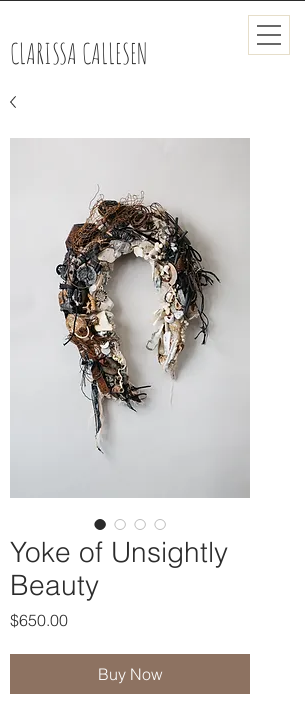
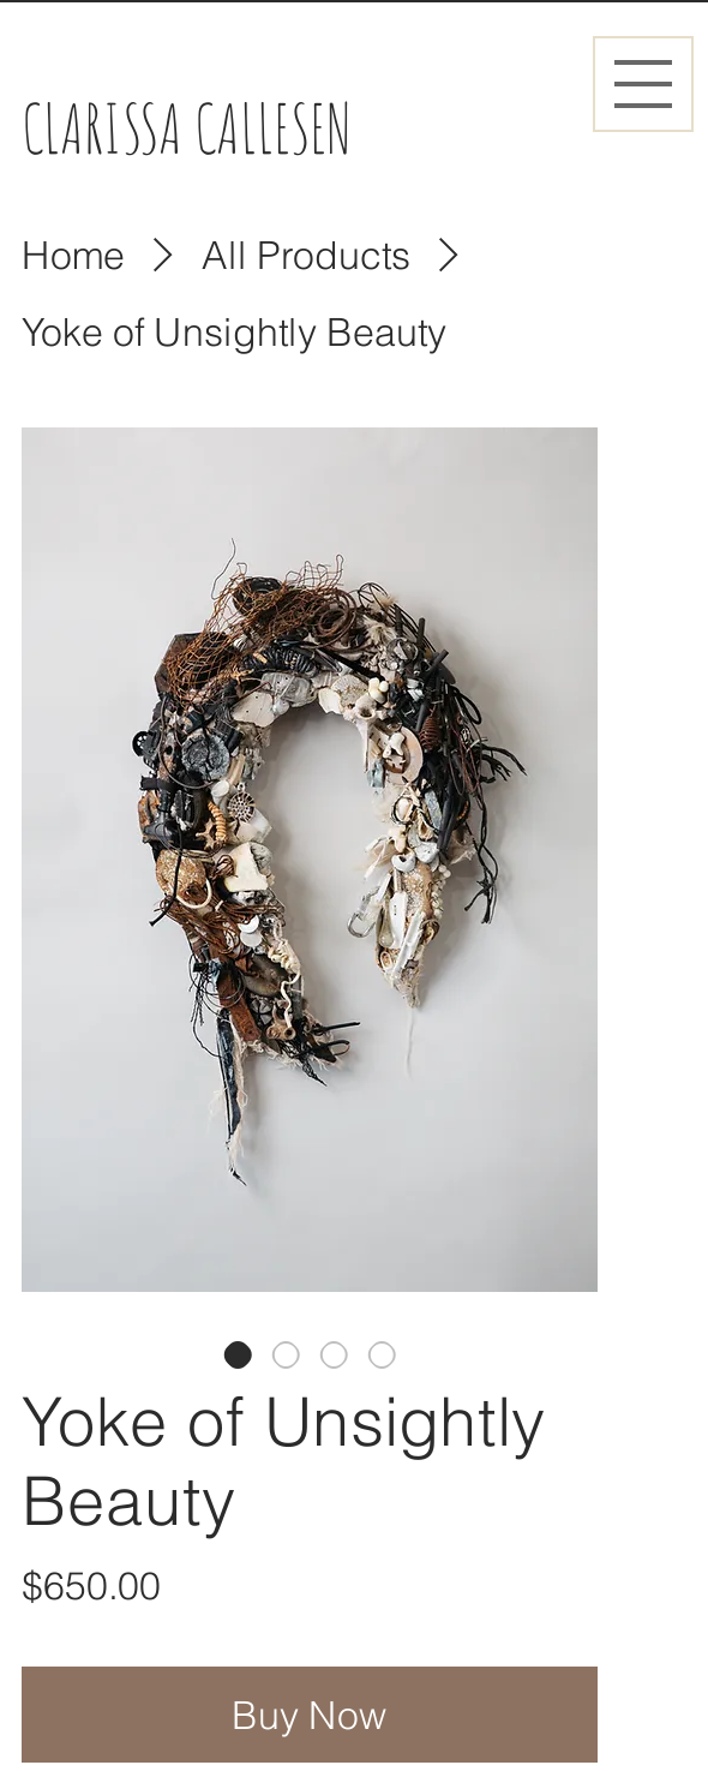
+ Home
+ All Products
+ Yoke of Unsightly Beauty
